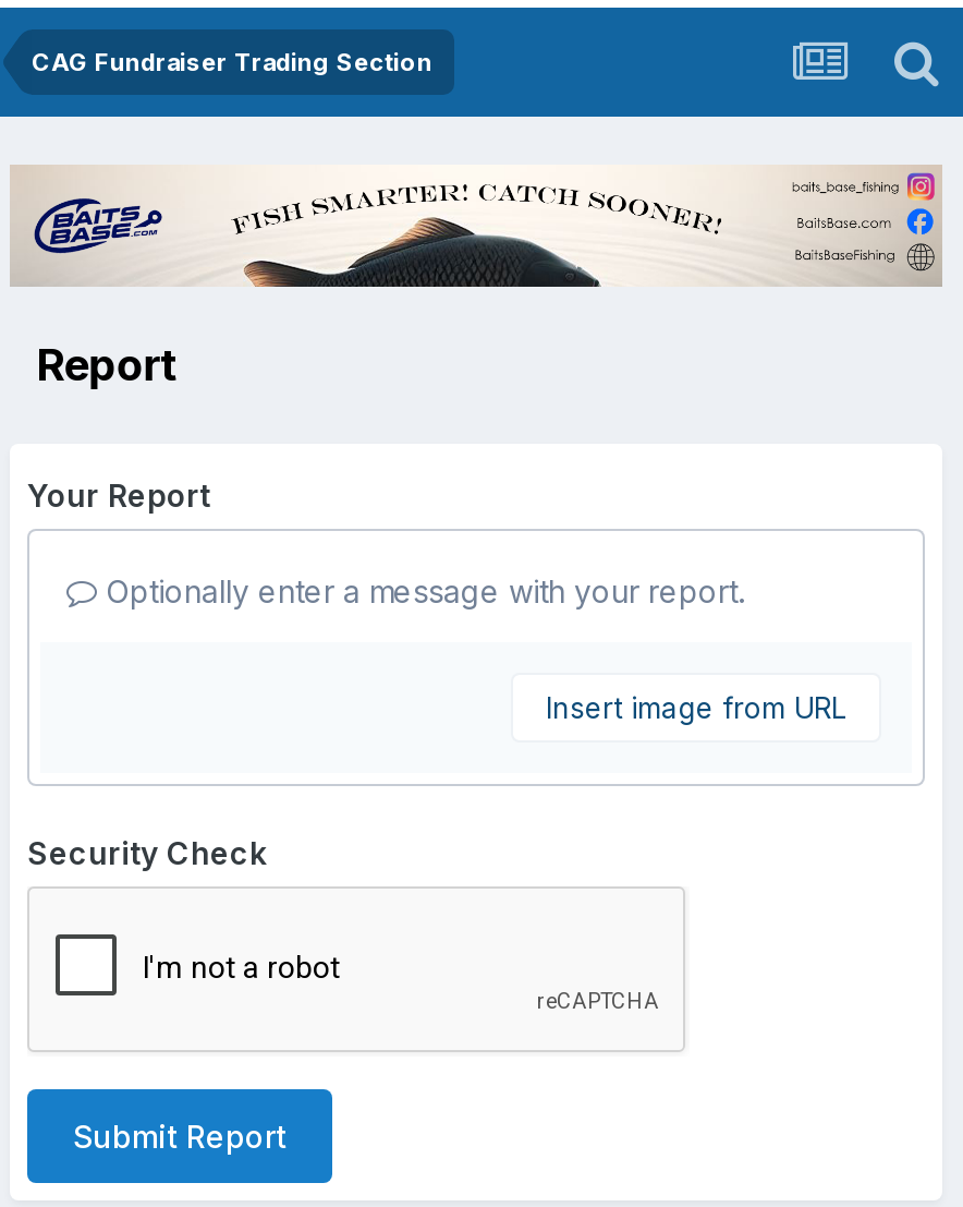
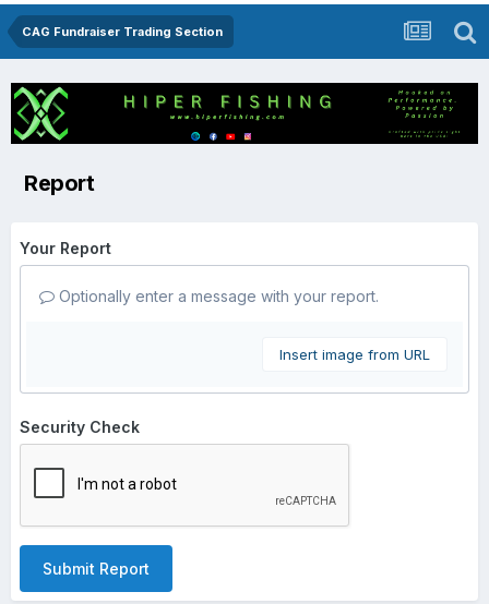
- [image]
+ [image]
